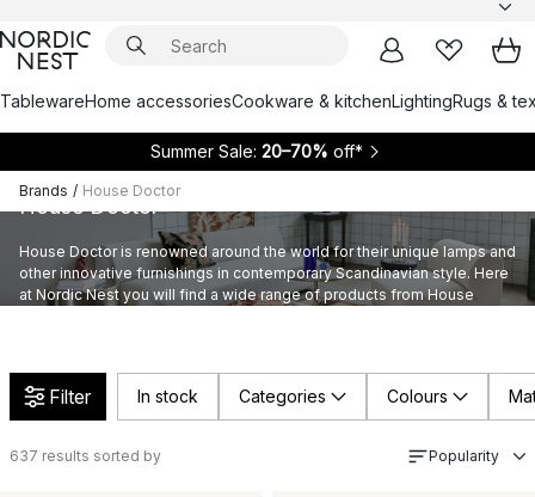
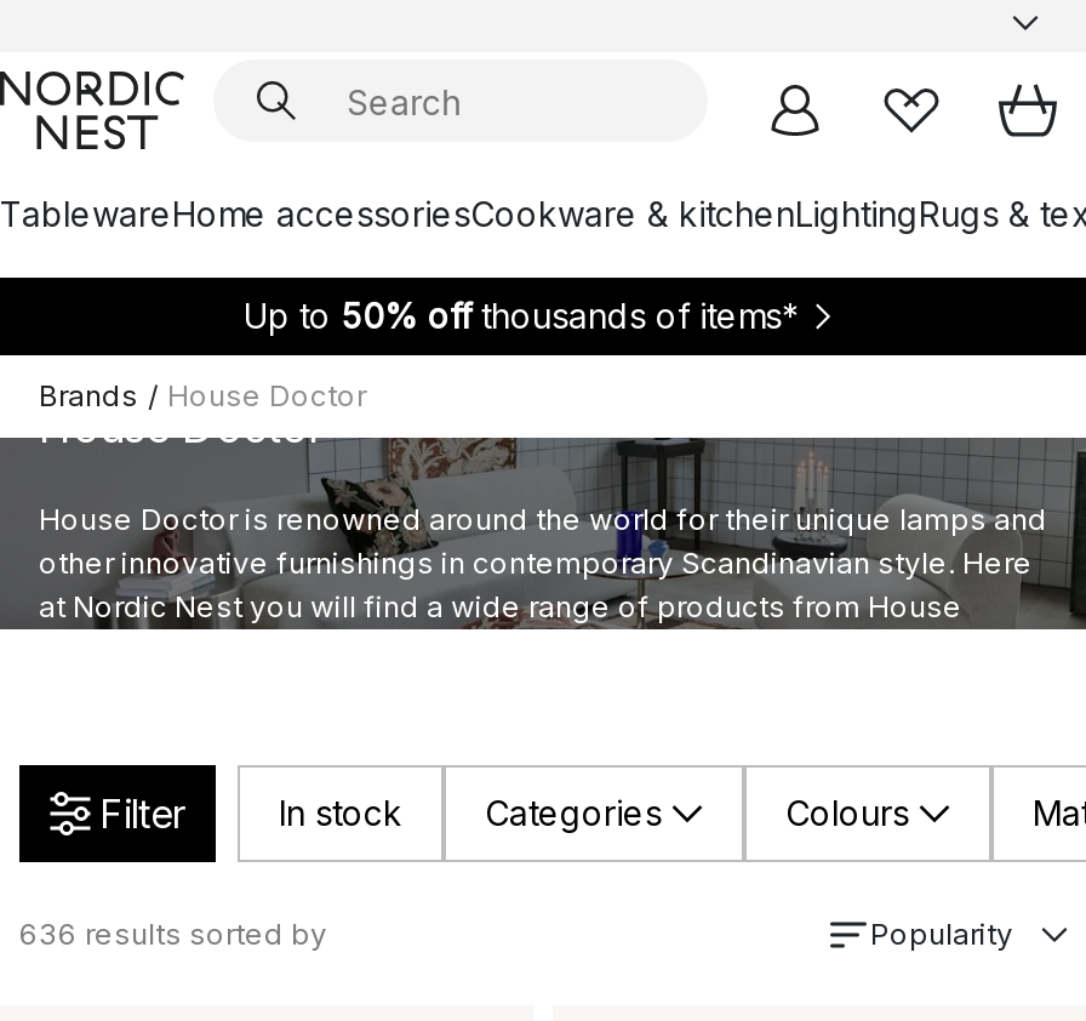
- Summer Sale: 20–70% off*
+ Up to 50% off thousands of items*

- 637 results sorted by
+ 636 results sorted by
